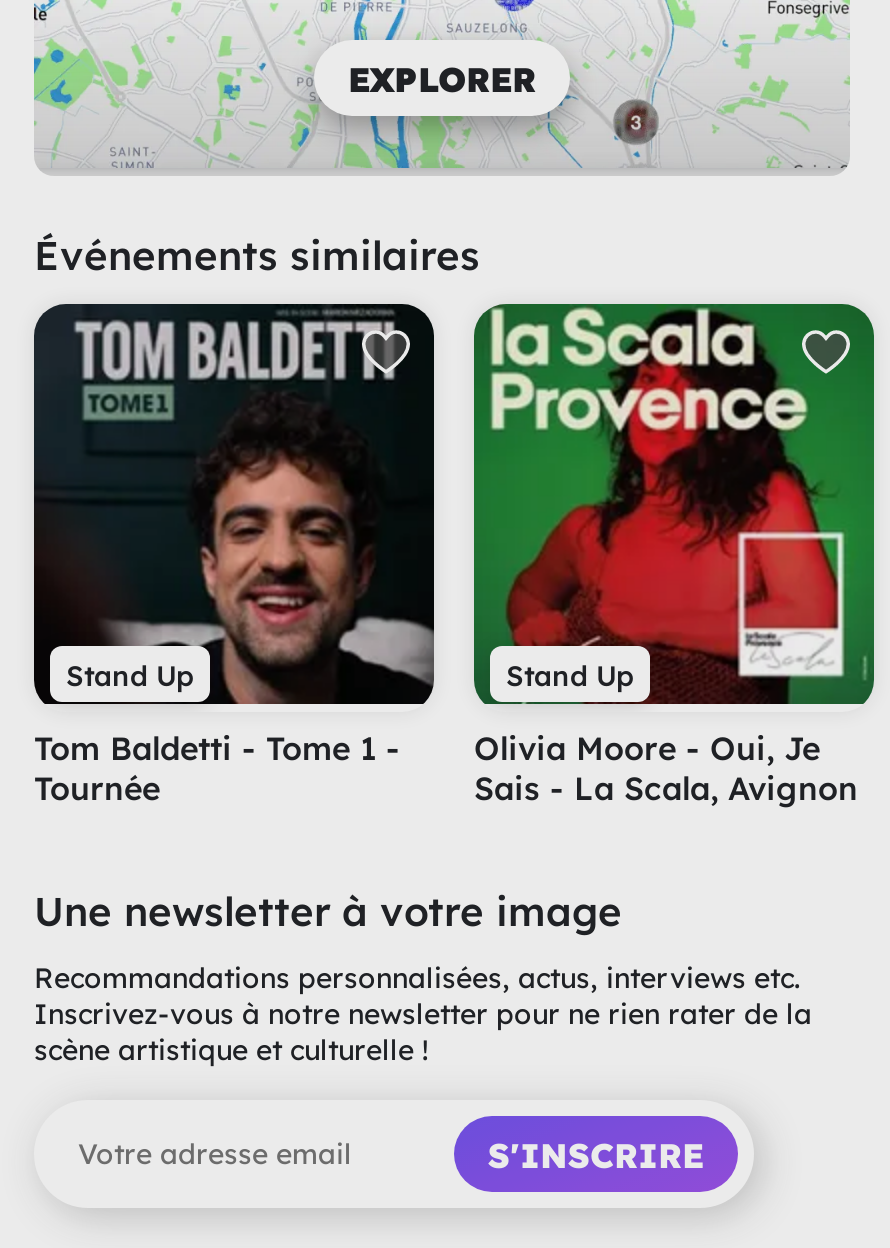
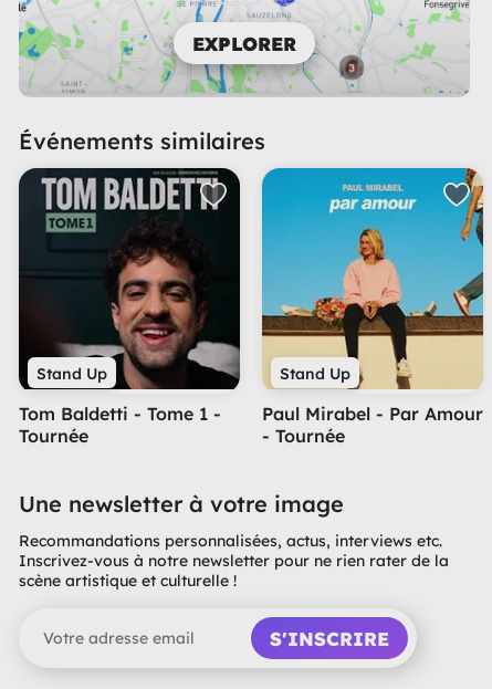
- [image]
- Olivia Moore - Oui, Je
- Sais - La Scala, Avignon
+ [image]
+ Paul Mirabel - Par Amour
+ - Tournée
